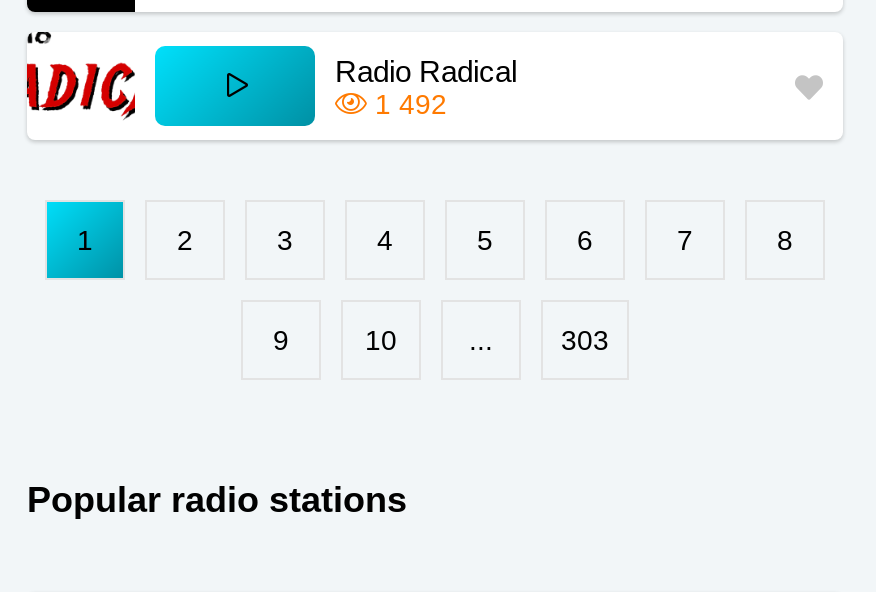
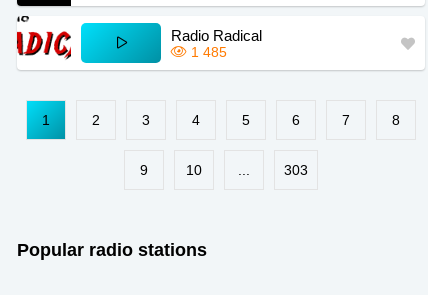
- 1 492
+ 1 485
